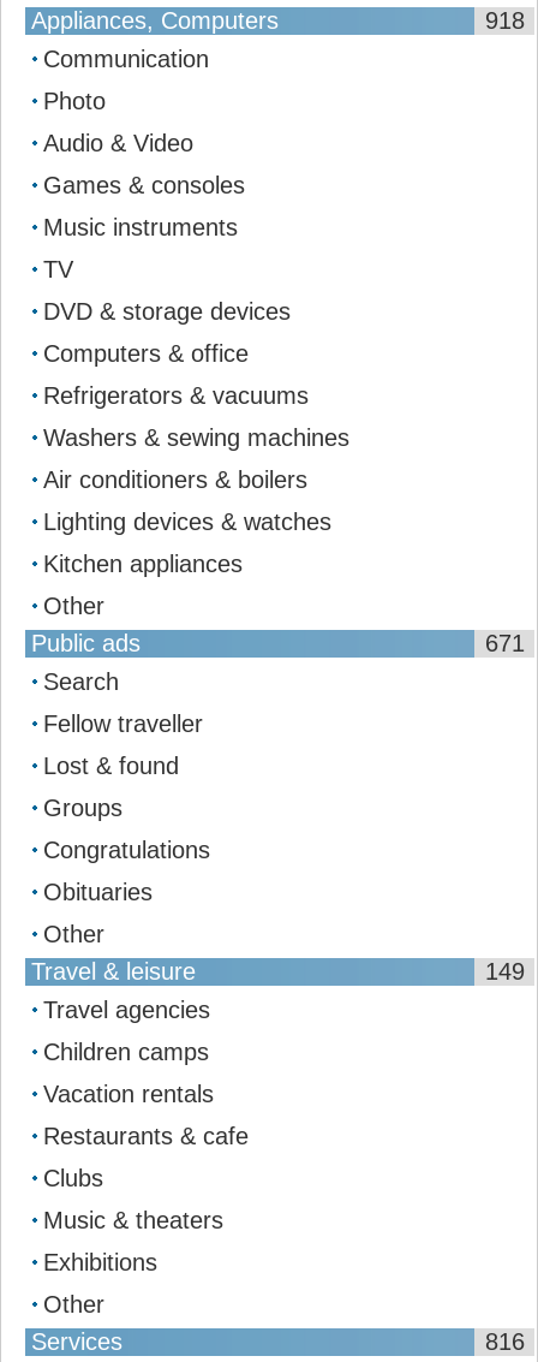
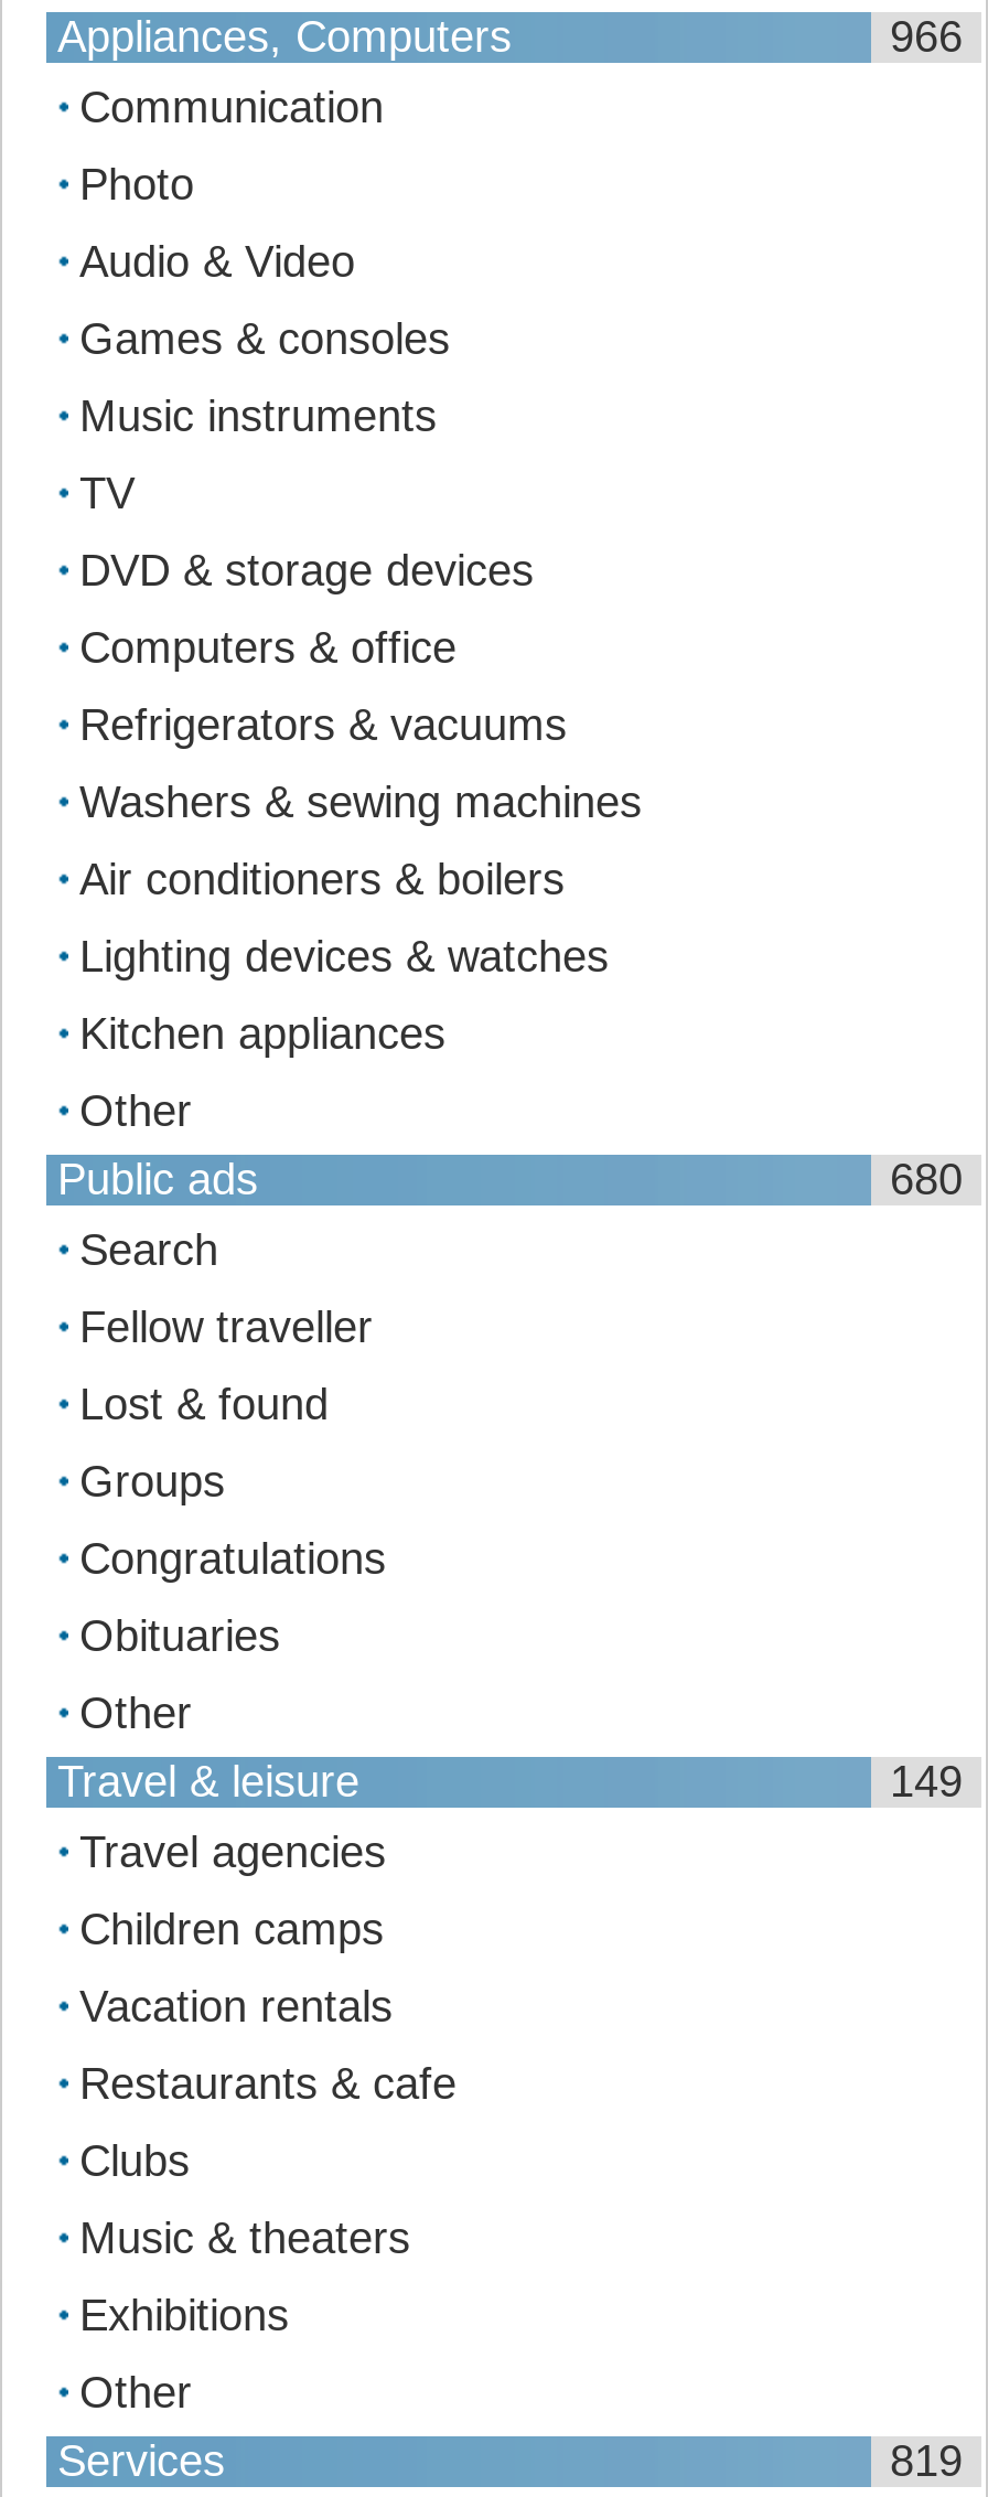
- 918
+ 966

- 671
+ 680

- 816
+ 819
